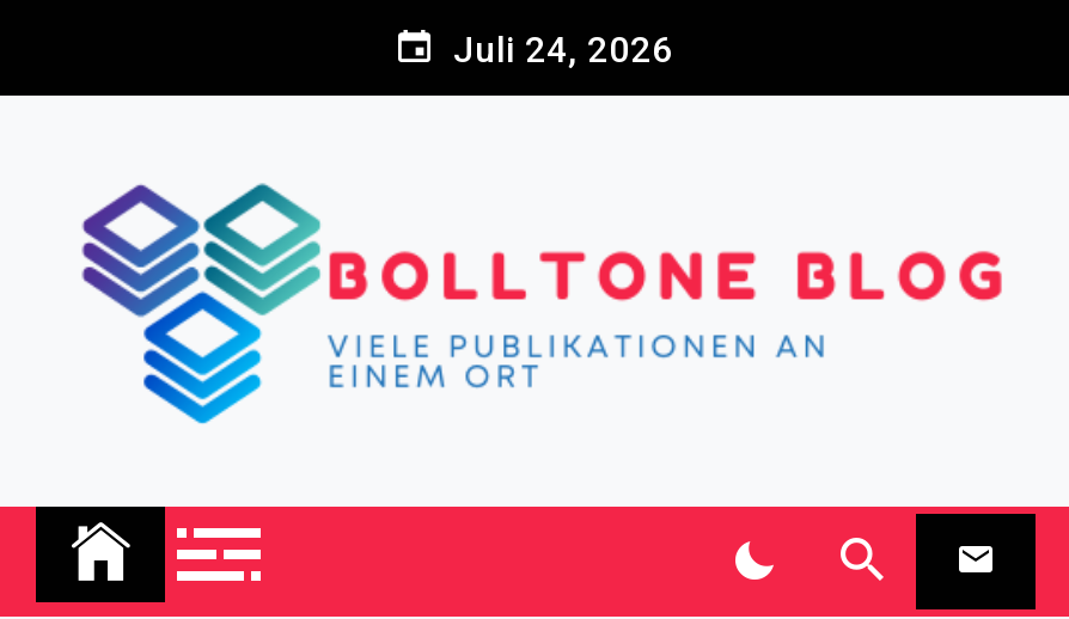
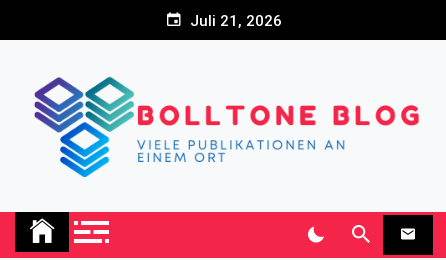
- Juli 24, 2026
+ Juli 21, 2026
